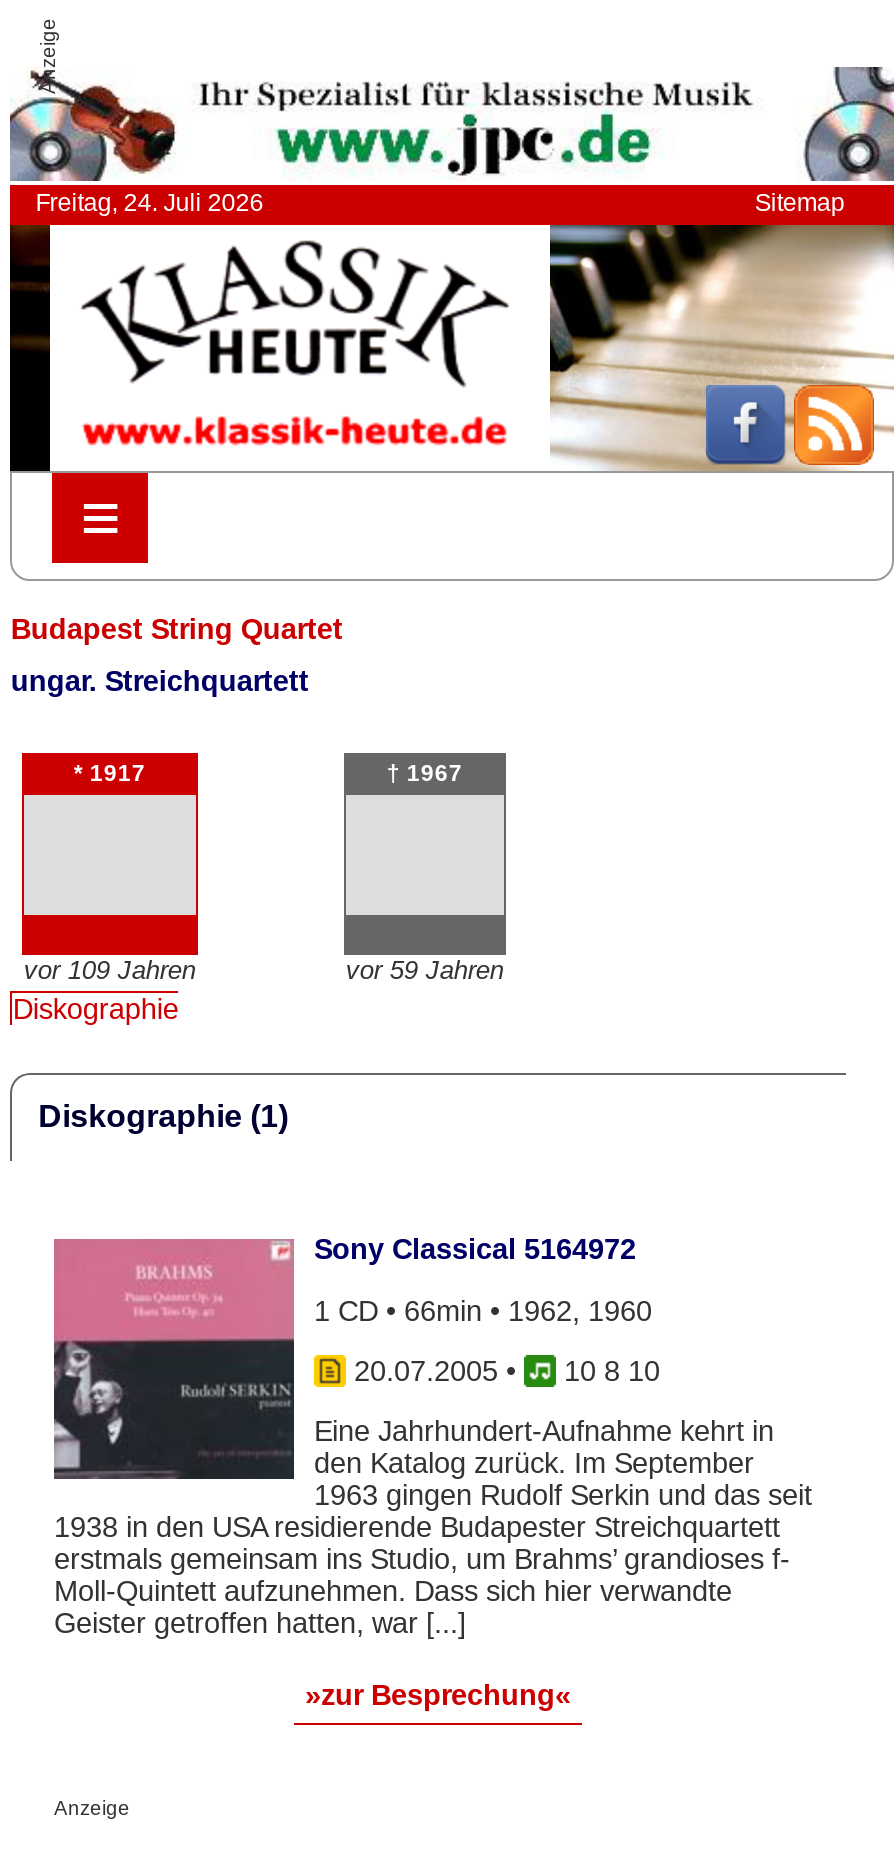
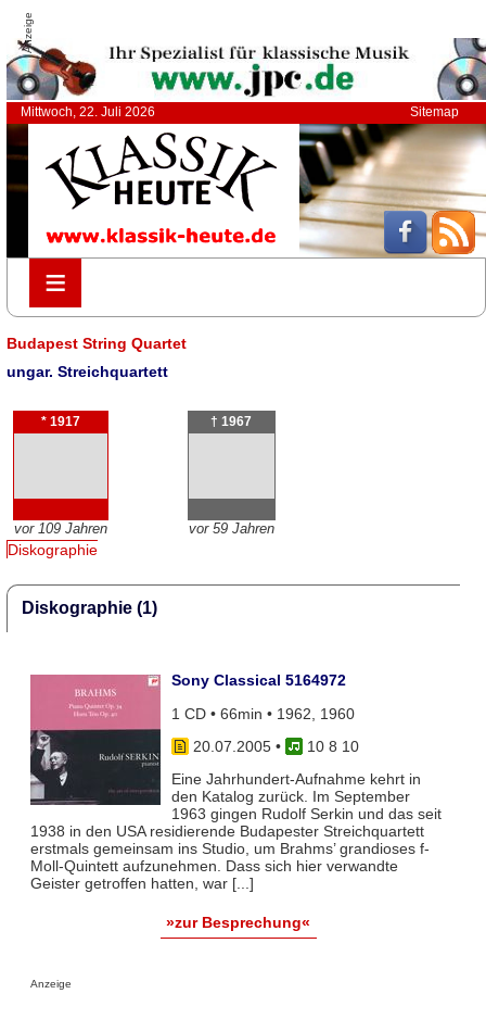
- Freitag, 24. Juli 2026
+ Mittwoch, 22. Juli 2026
